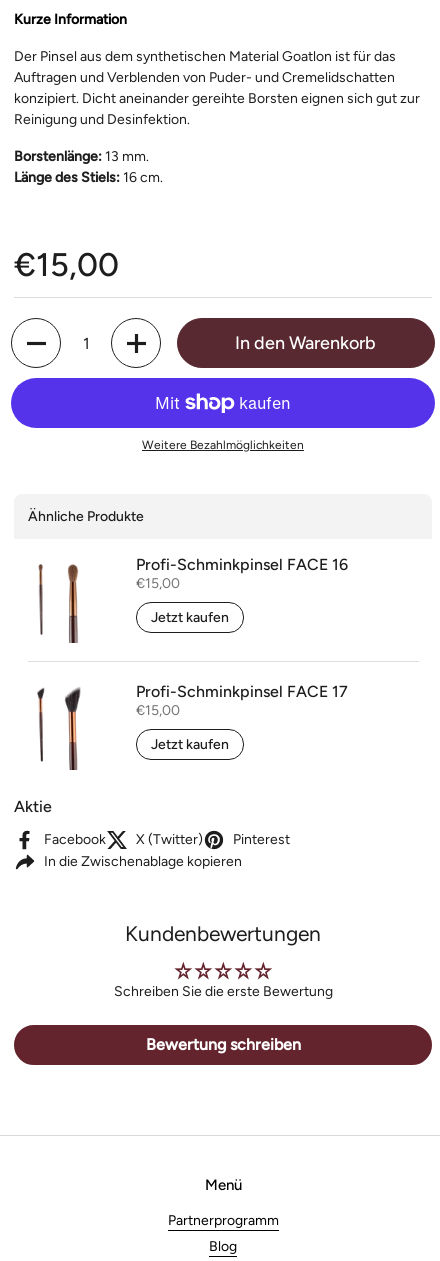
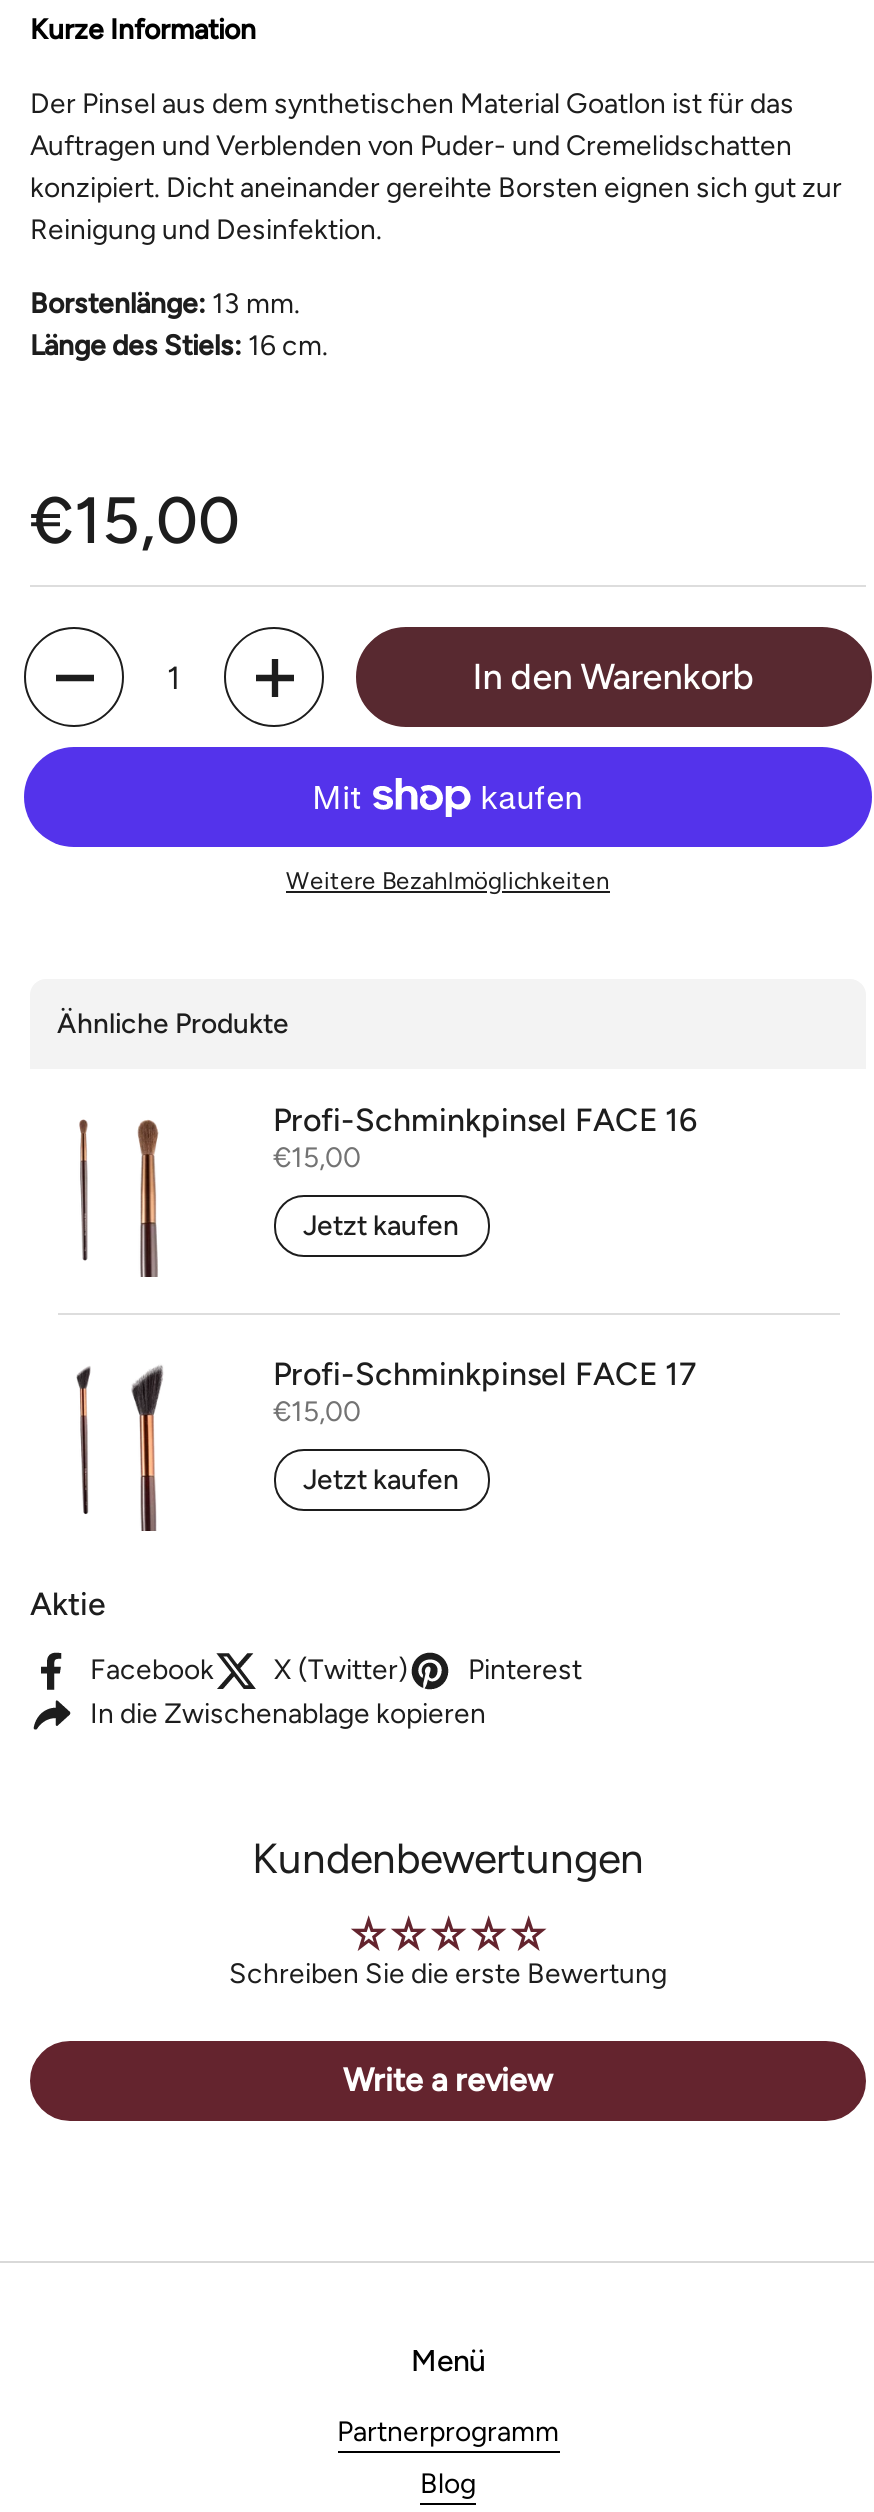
- Bewertung schreiben
+ Write a review
